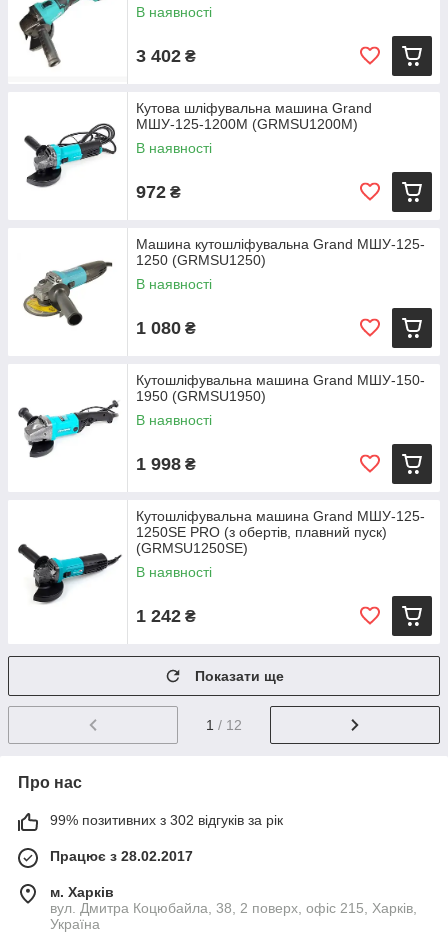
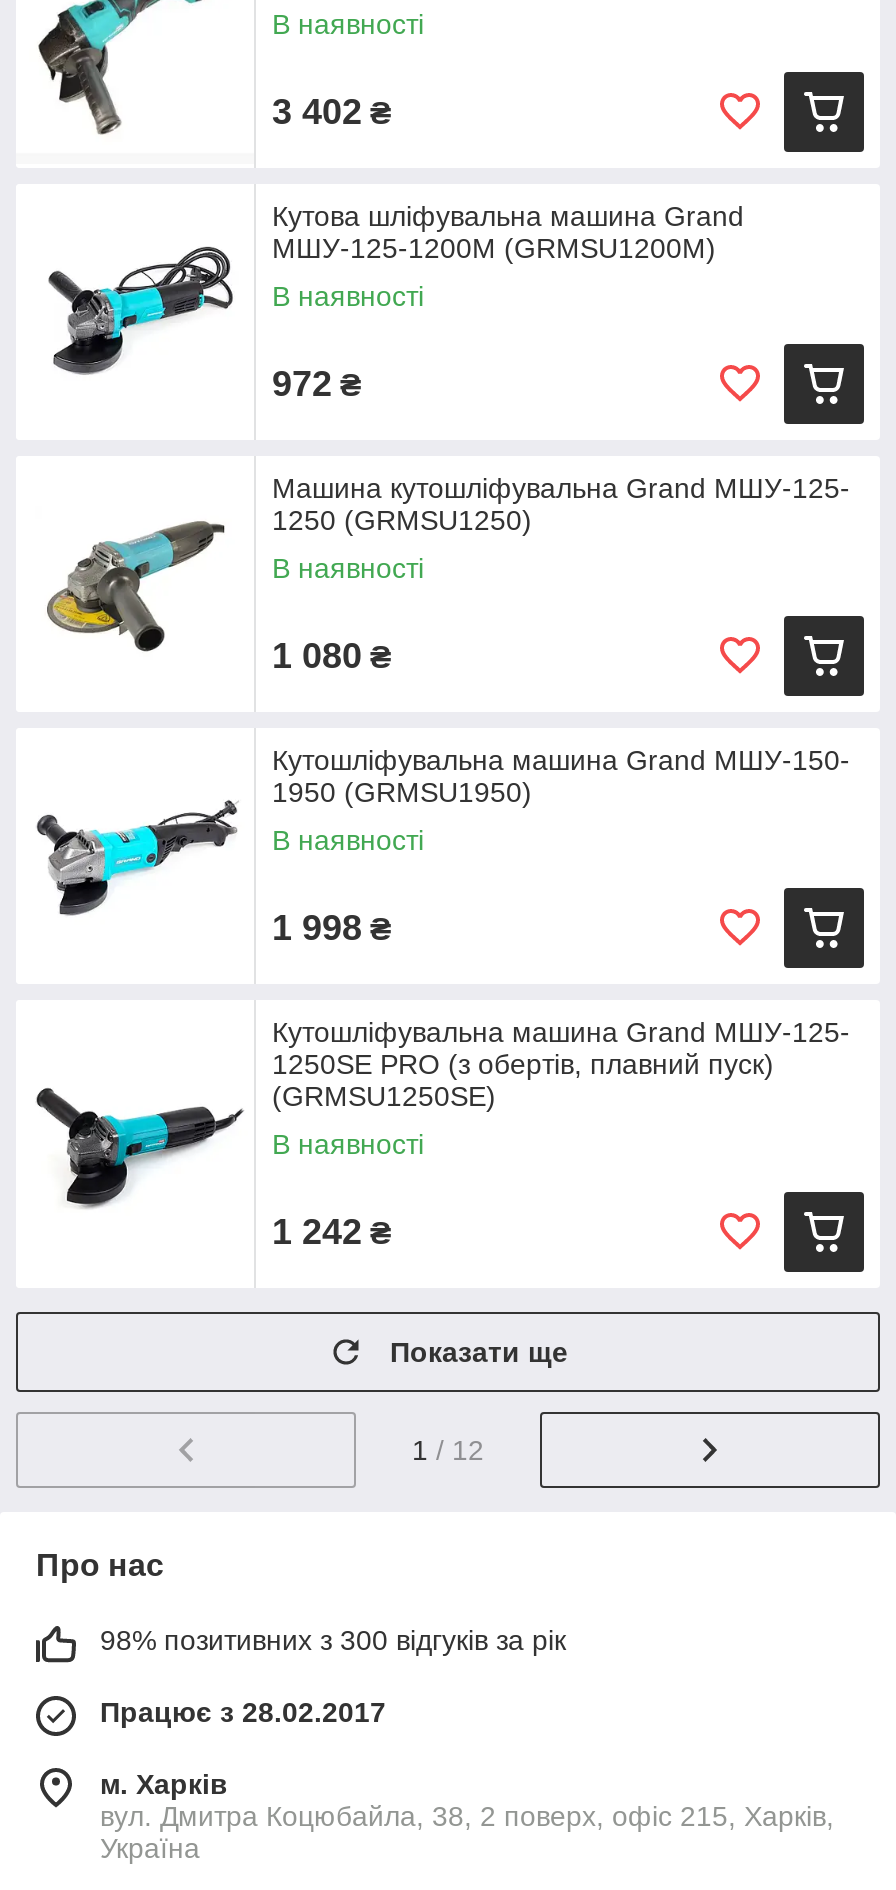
- 99% позитивних з 302 відгуків за рік
+ 98% позитивних з 300 відгуків за рік
